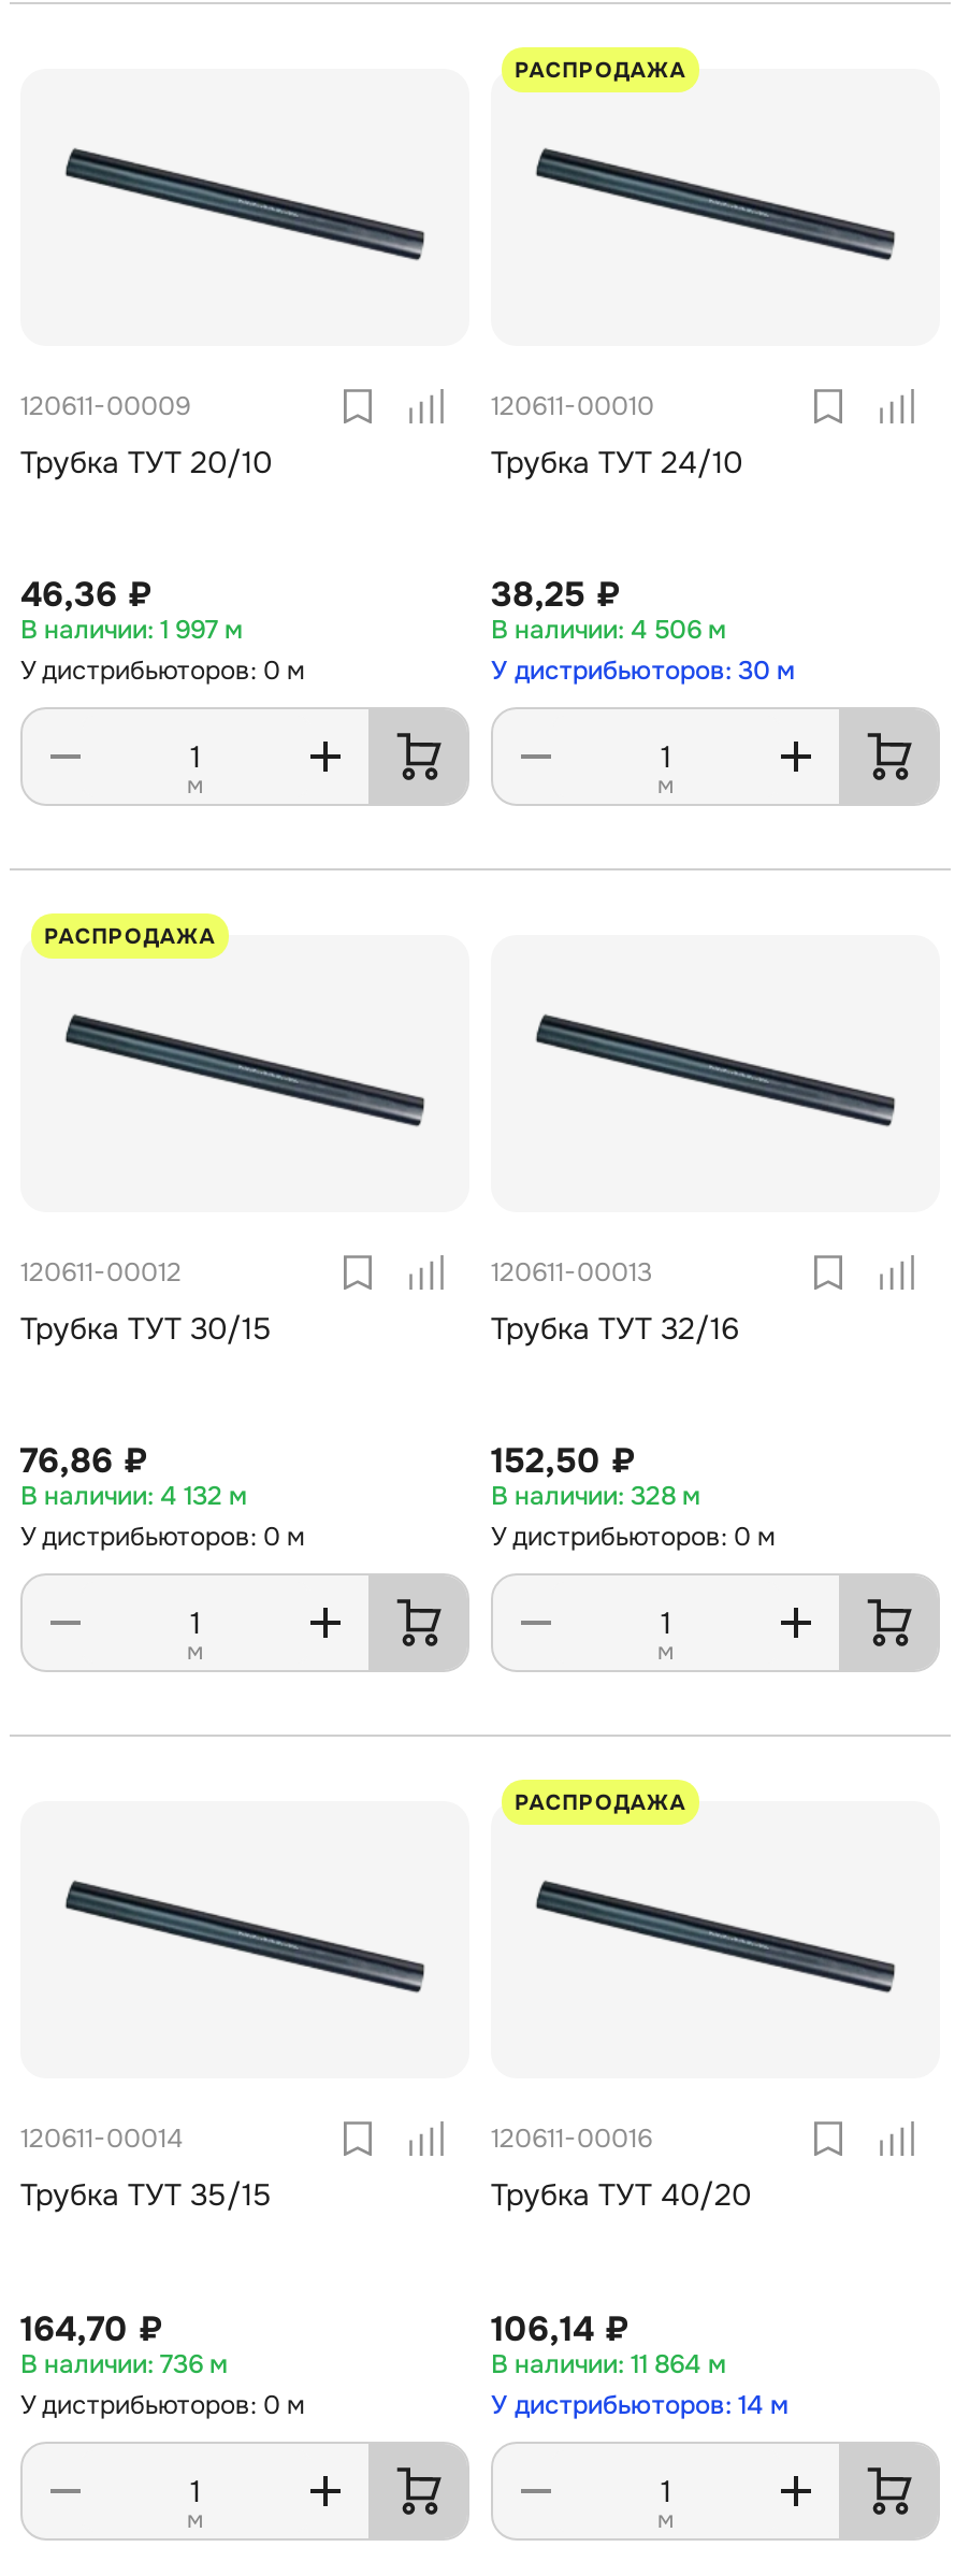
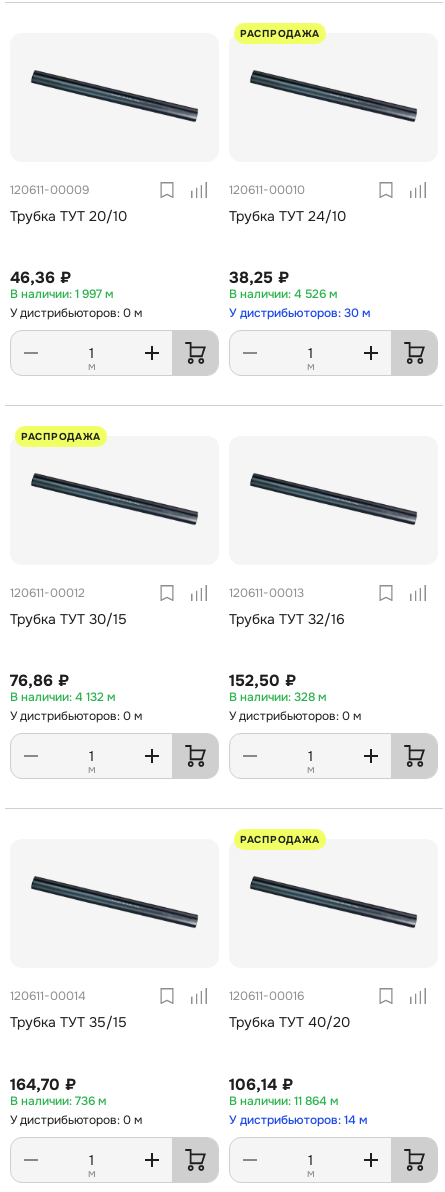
- 4 506 м
+ 4 526 м
